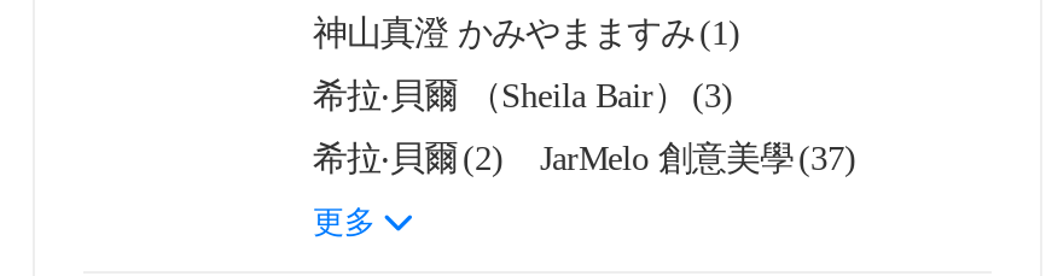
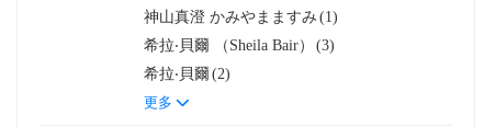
- JarMelo 創意美學 (37)
